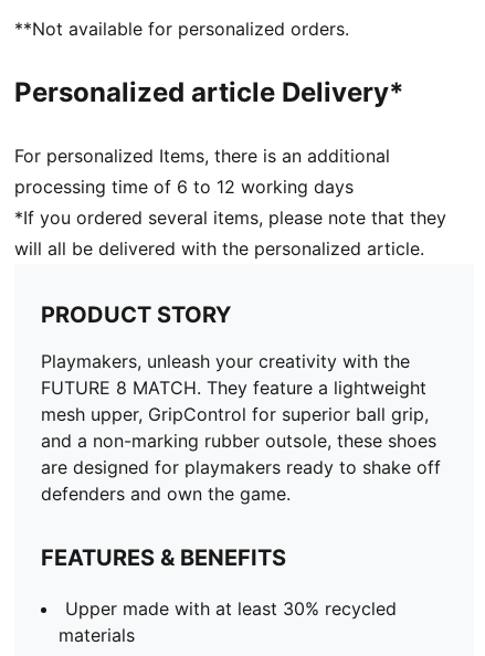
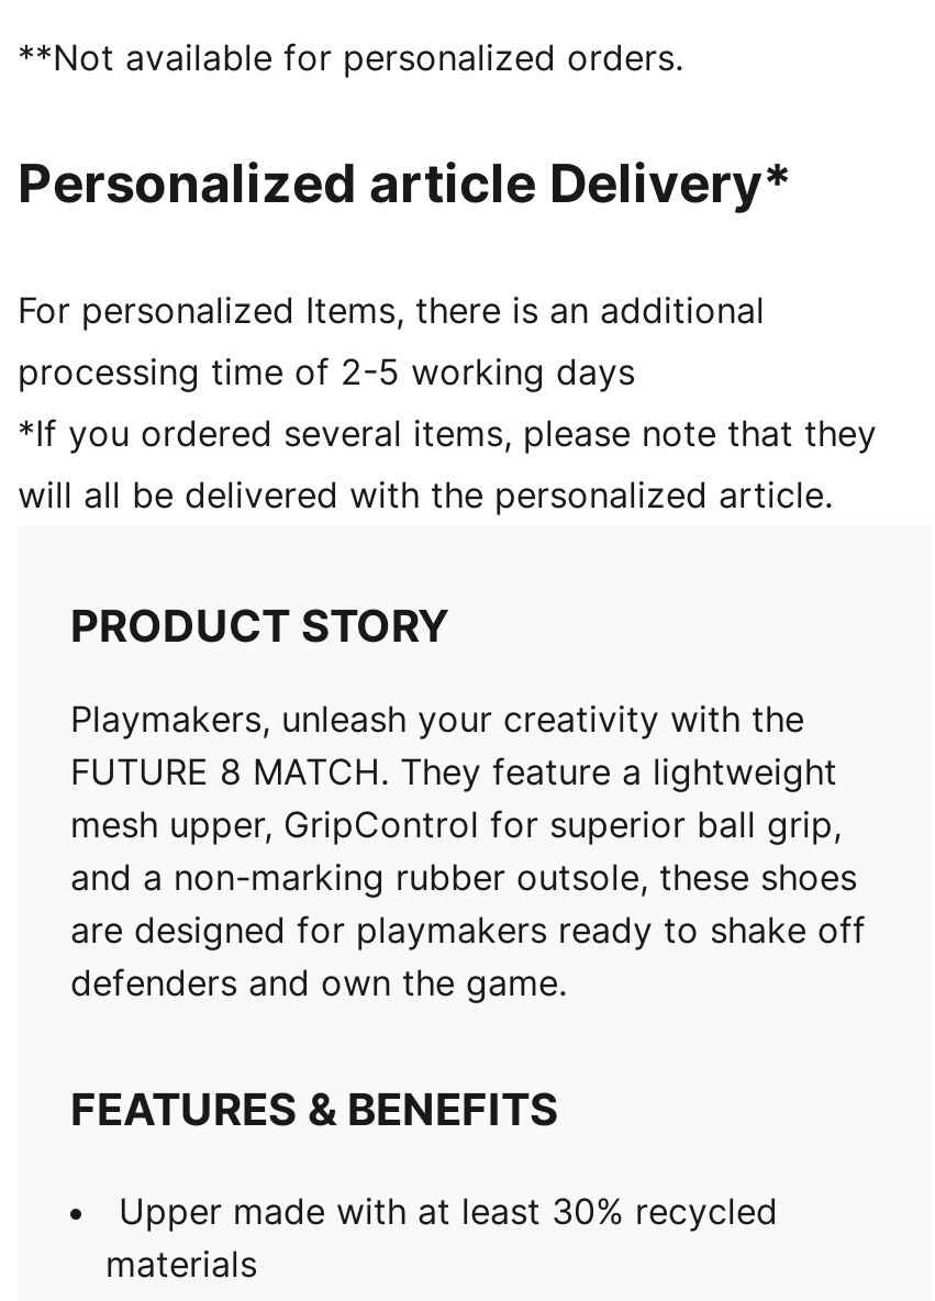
- processing time of 6 to 12 working days
+ processing time of 2-5 working days
